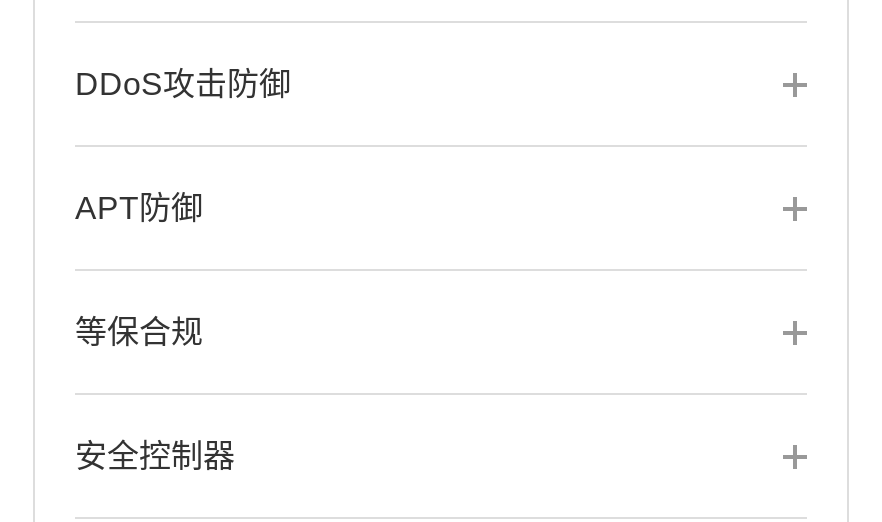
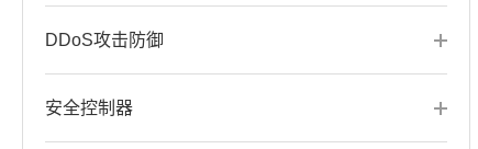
- APT防御

- 等保合规
